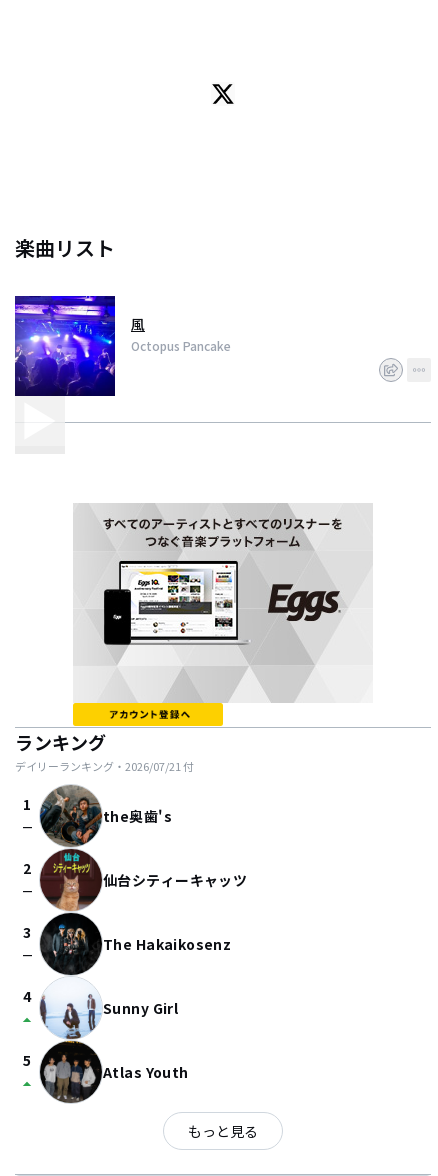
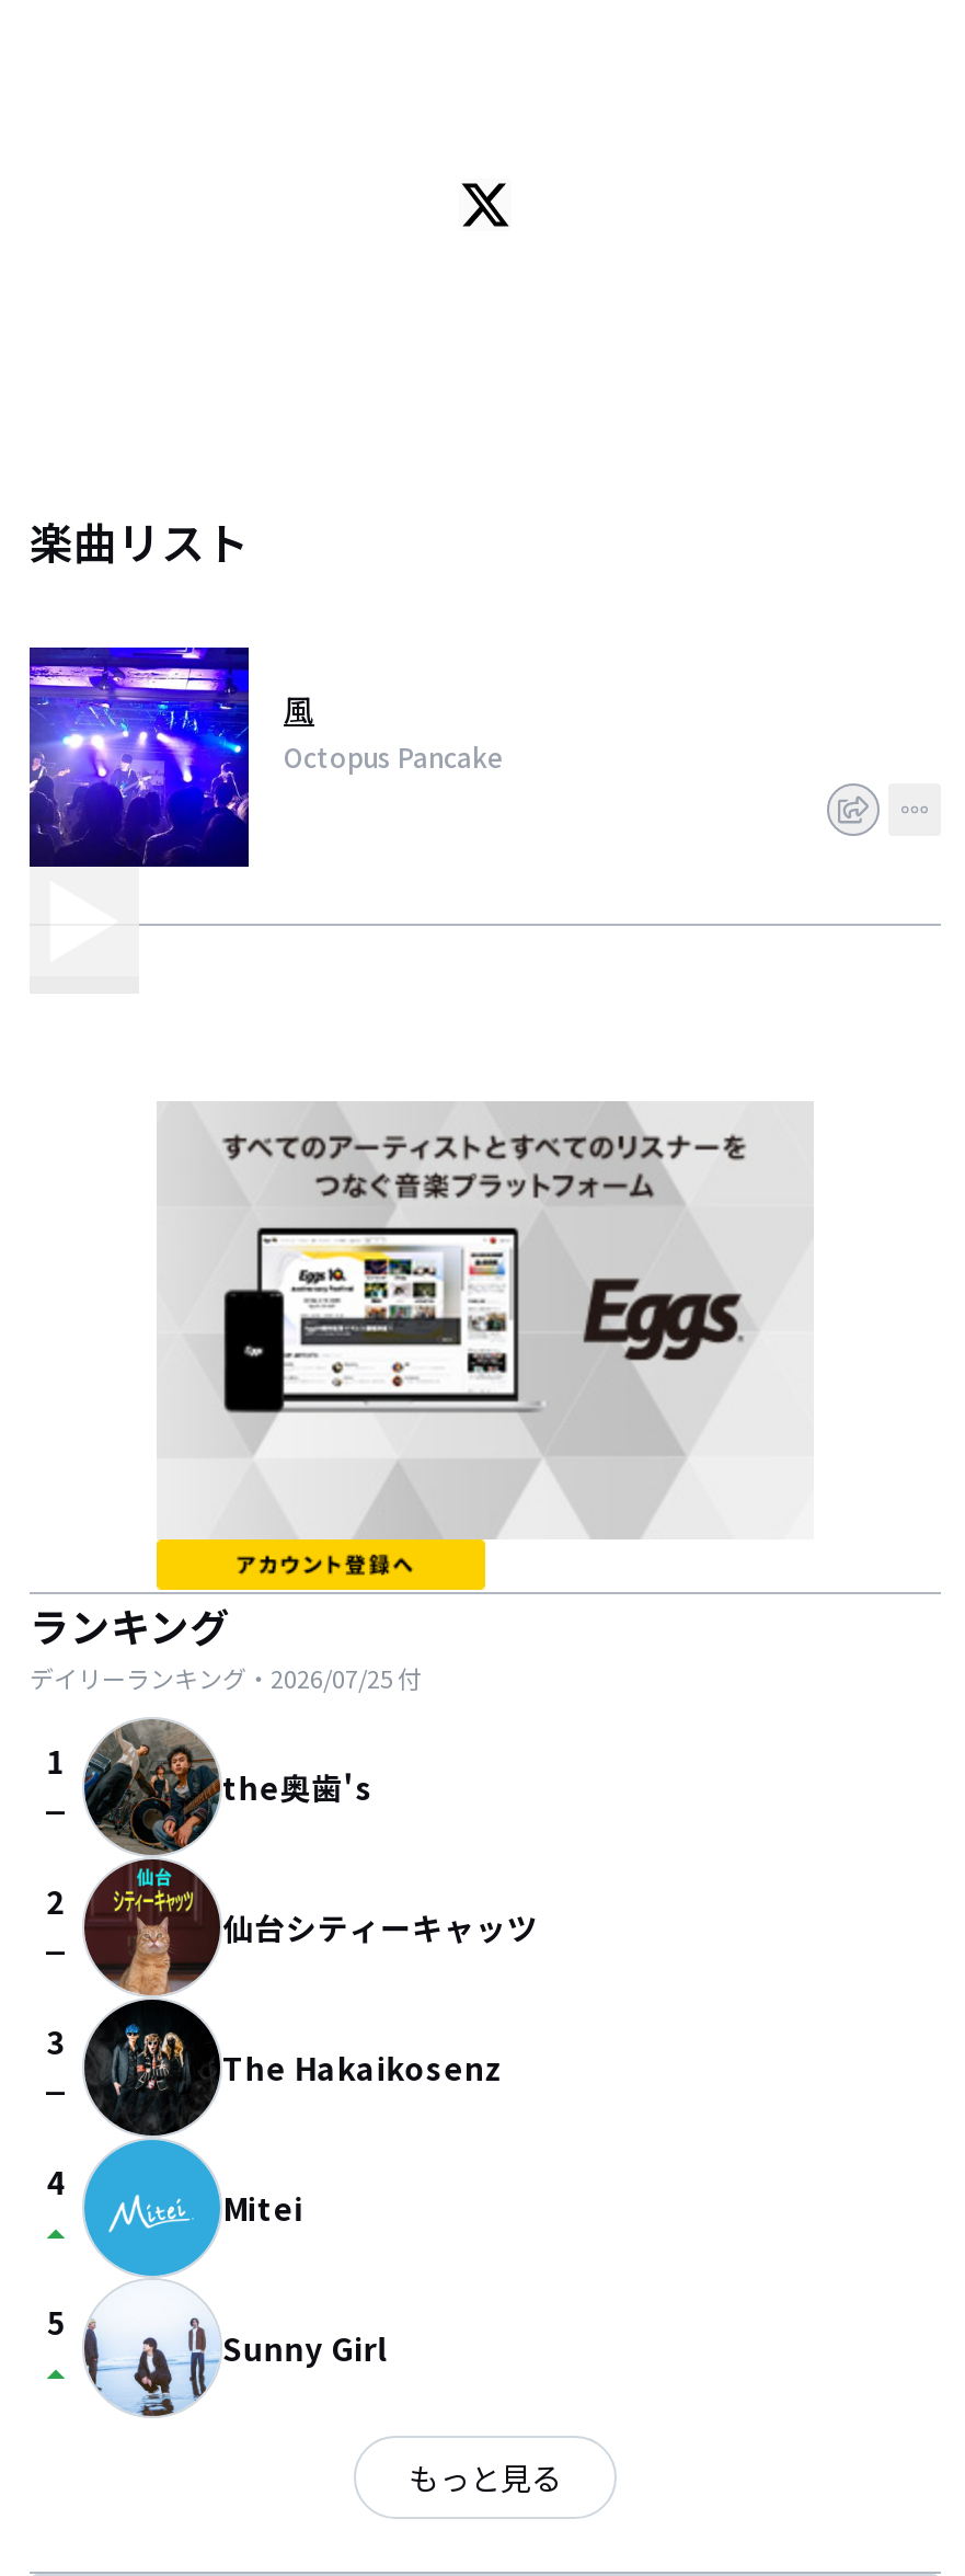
- デイリーランキング・2026/07/21付
+ デイリーランキング・2026/07/25付

- [image]
+ [image]

moved down: Sunny Girl

+ Mitei

- Atlas Youth
